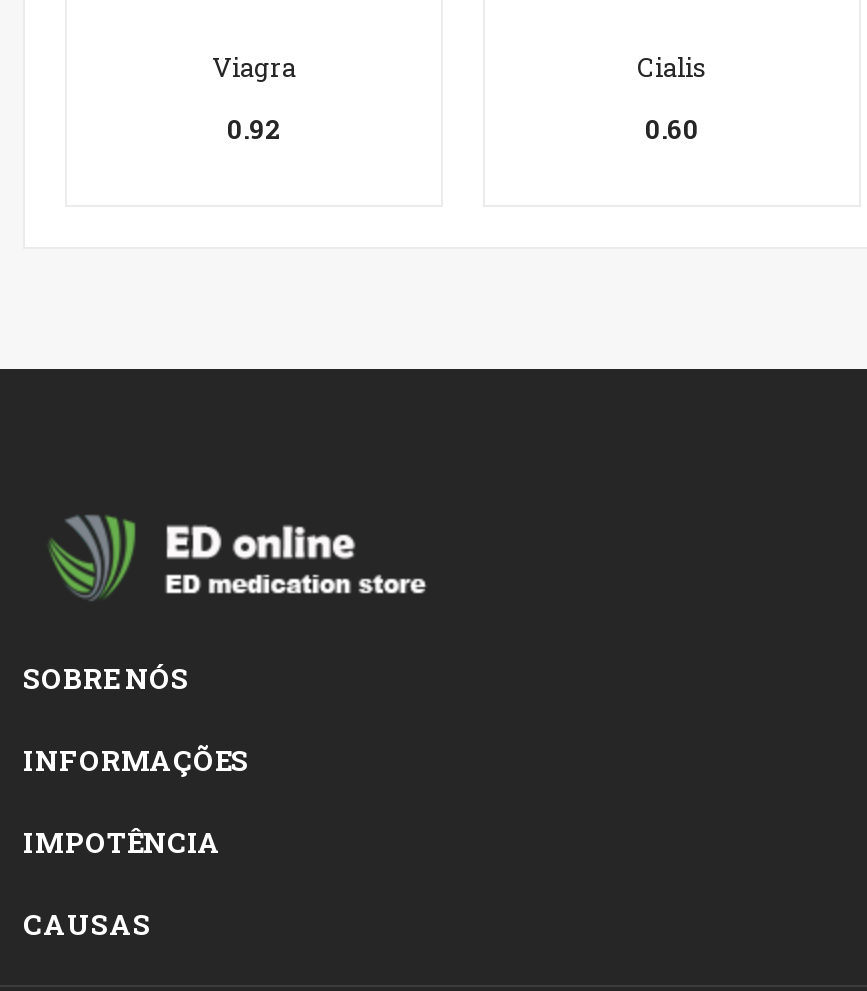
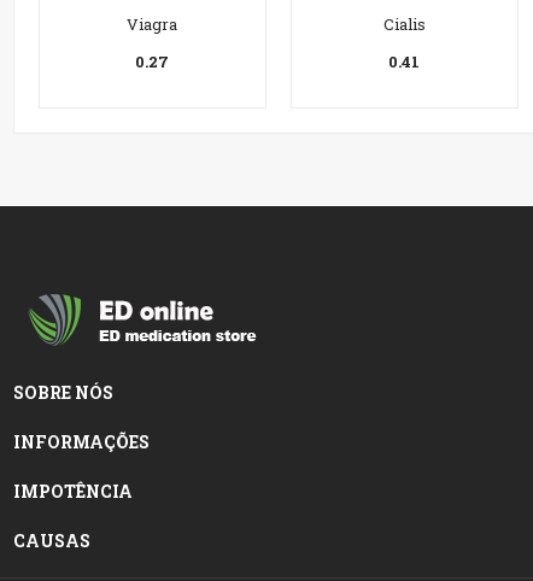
- 0.92
+ 0.27

- 0.60
+ 0.41
